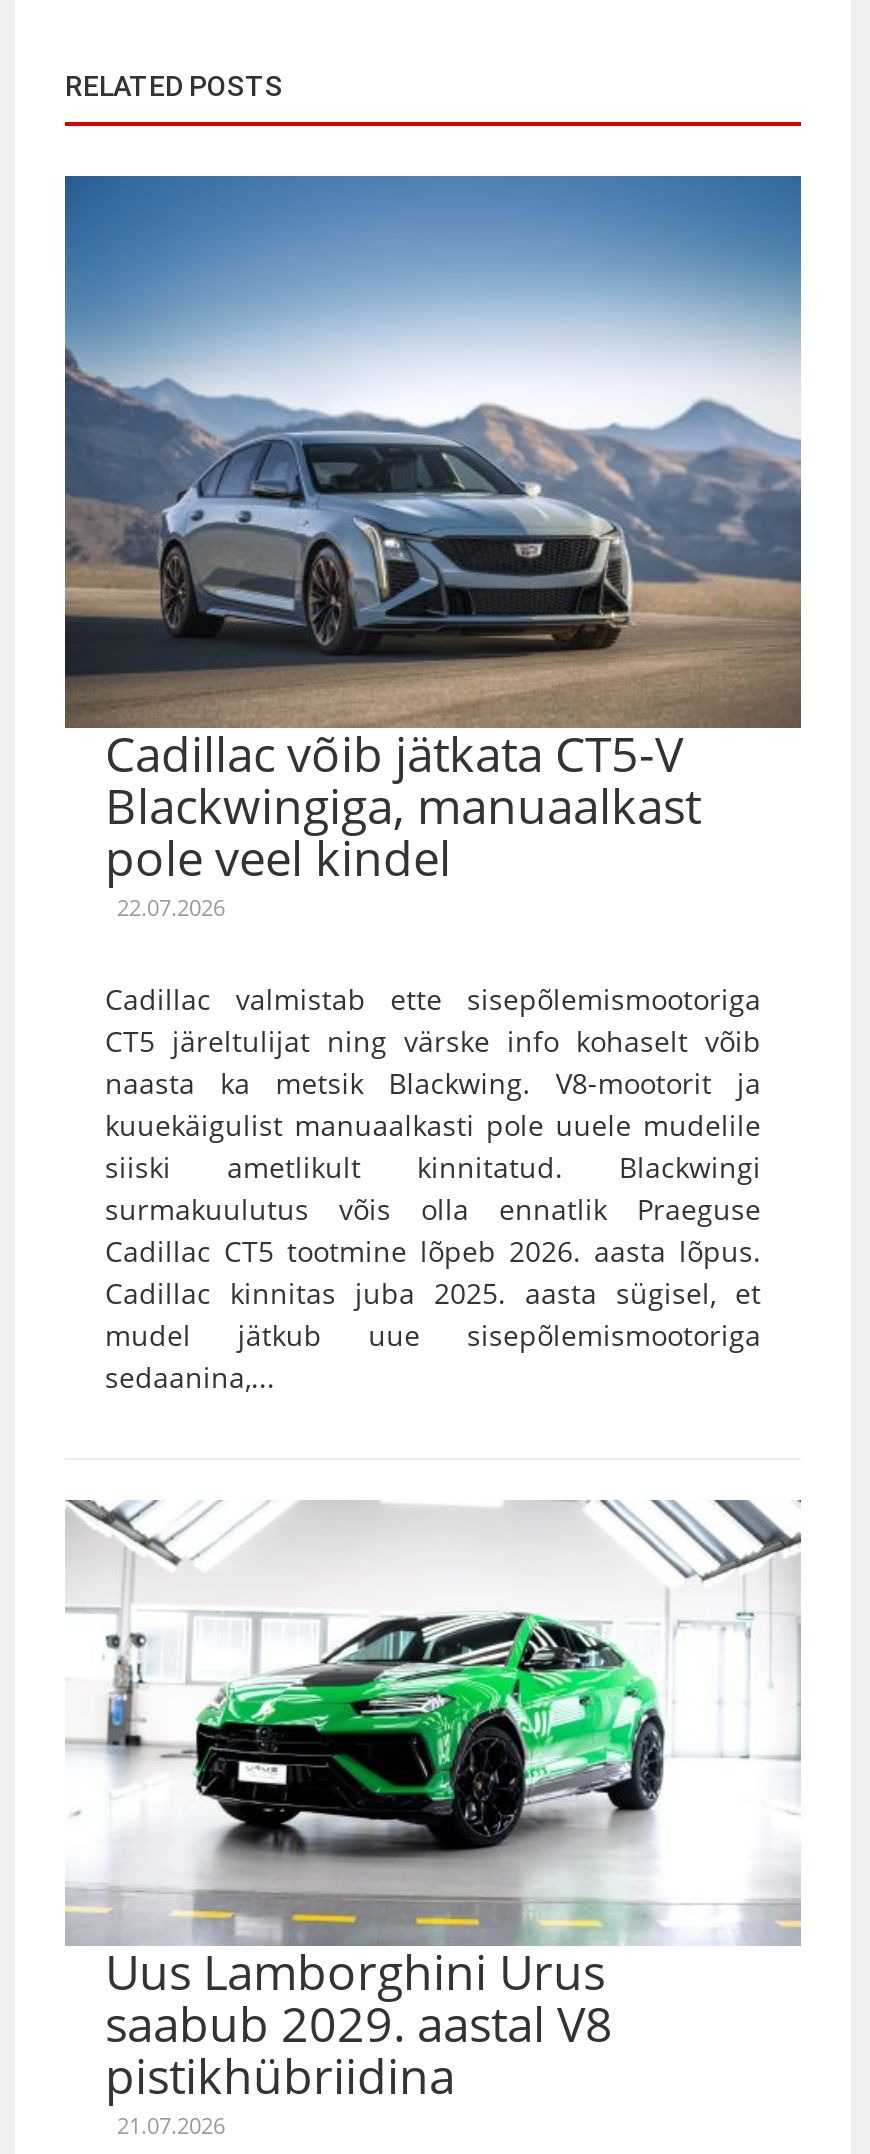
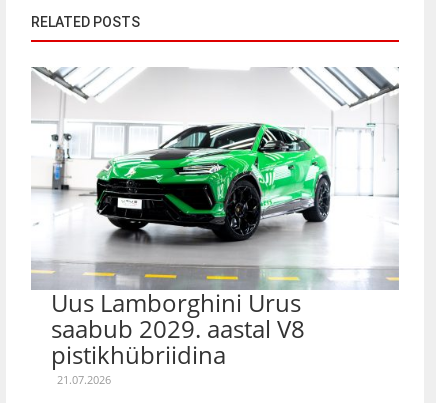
- [image]
- Cadillac võib jätkata CT5-V
- Blackwingiga, manuaalkast
- pole veel kindel
- 22.07.2026
- Cadillac valmistab ette sisepõlemismootoriga
- CT5 järeltulijat ning värske info kohaselt võib
- naasta ka metsik Blackwing. V8-mootorit ja
- kuuekäigulist manuaalkasti pole uuele mudelile
- siiski ametlikult kinnitatud. Blackwingi
- surmakuulutus võis olla ennatlik Praeguse
- Cadillac CT5 tootmine lõpeb 2026. aasta lõpus.
- Cadillac kinnitas juba 2025. aasta sügisel, et
- mudel jätkub uue sisepõlemismootoriga
- sedaanina,...
